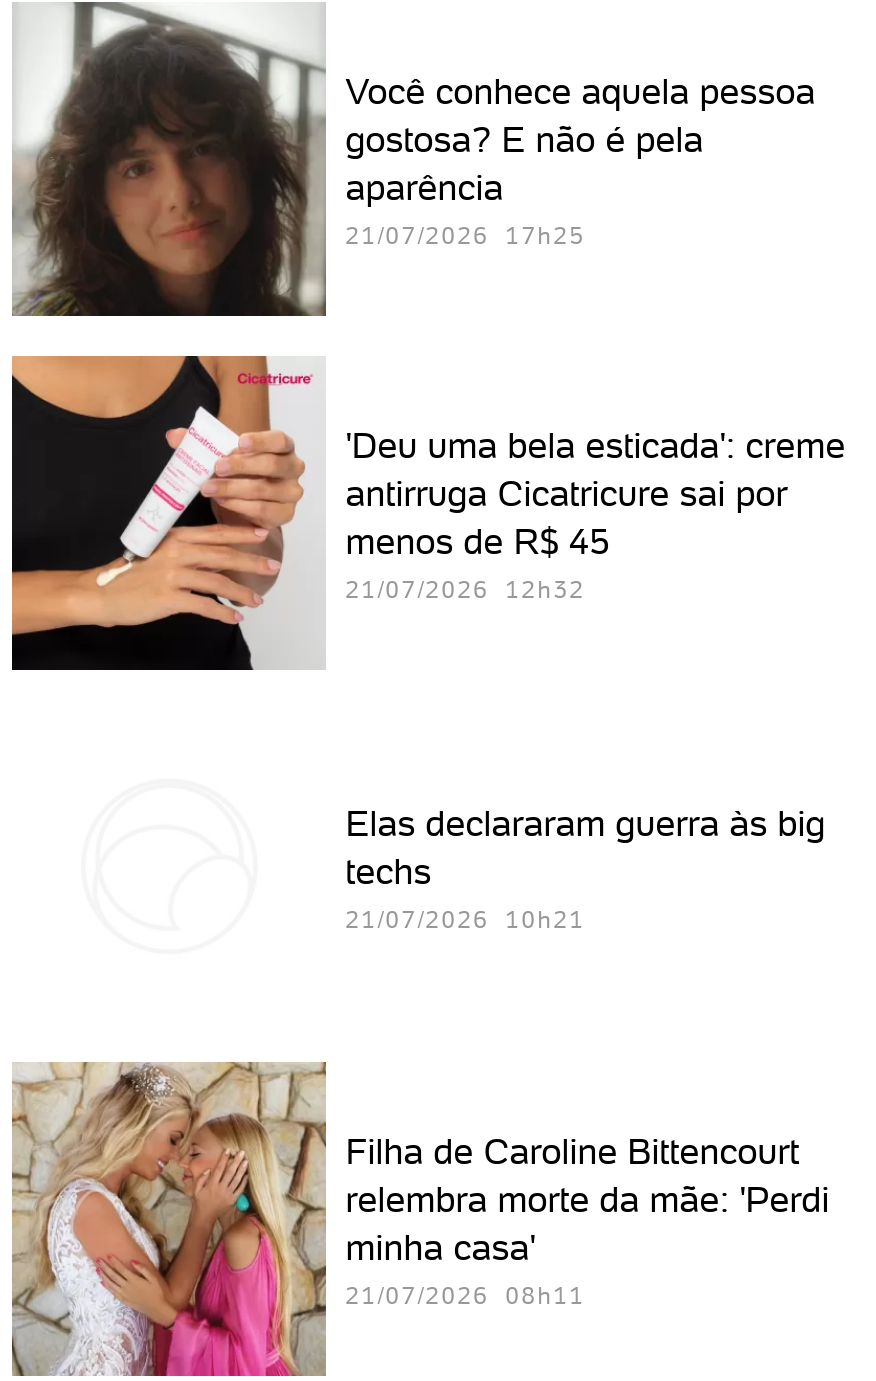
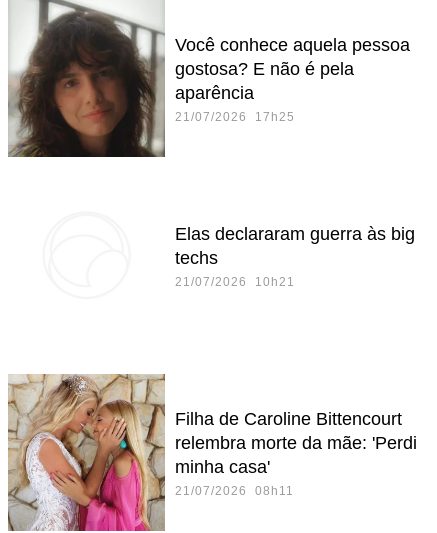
- [image]
- 'Deu uma bela esticada': creme
- antirruga Cicatricure sai por
- menos de R$ 45
- 21/07/2026 12h32

moved up: Elas declararam guerra às big | techs | 21/07/2026 10h21
